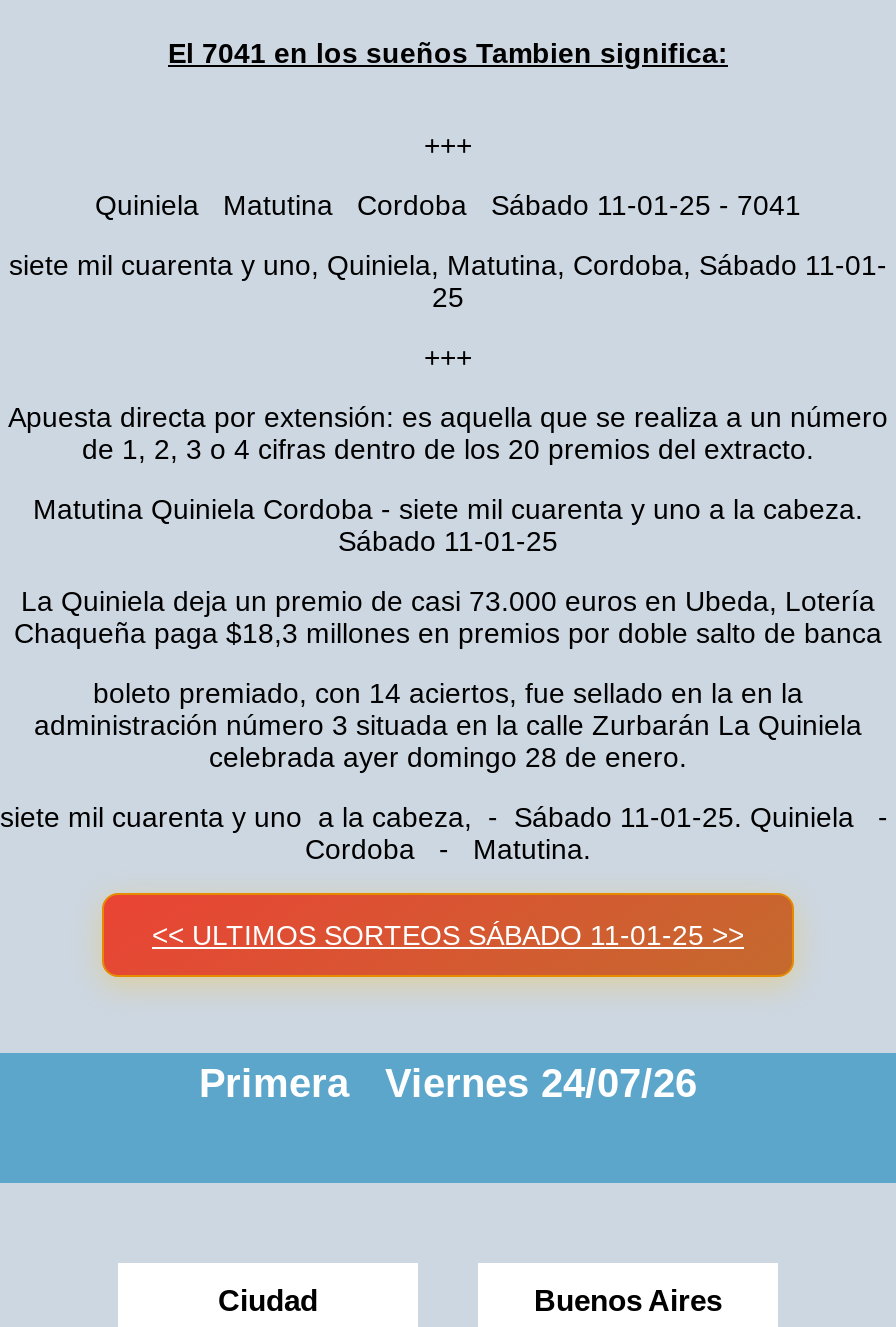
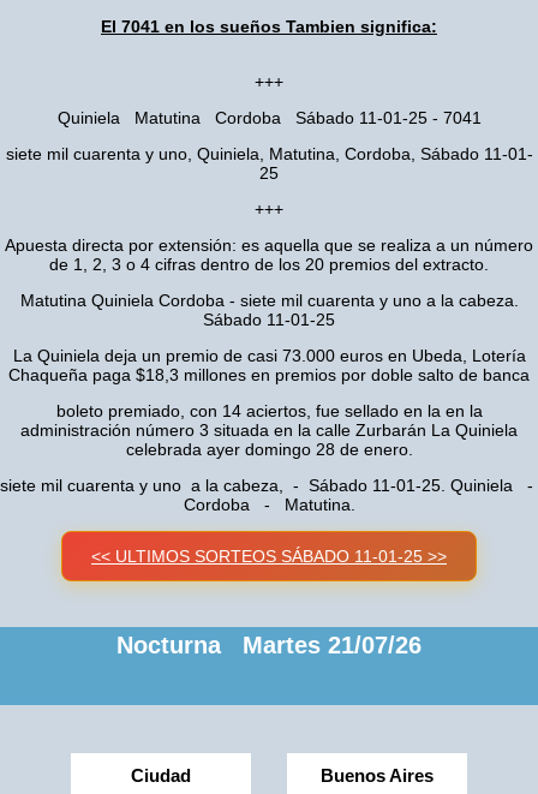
- Primera Viernes 24/07/26
+ Nocturna Martes 21/07/26
